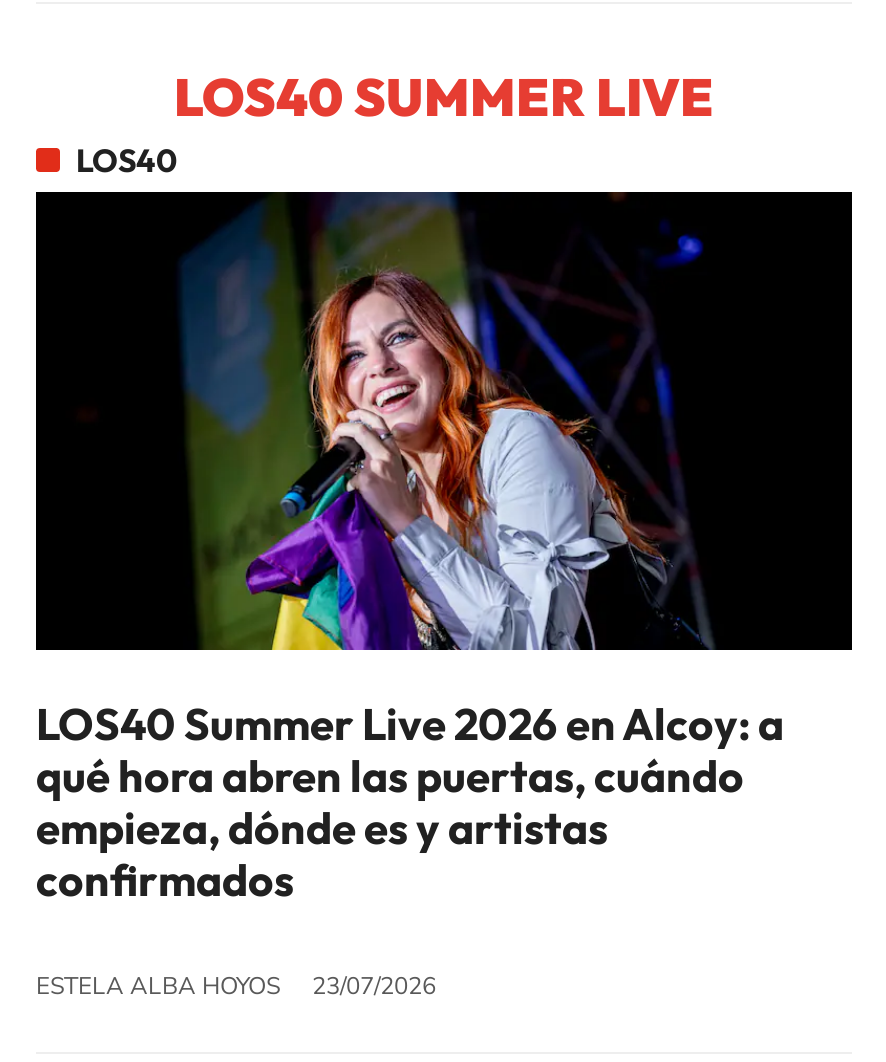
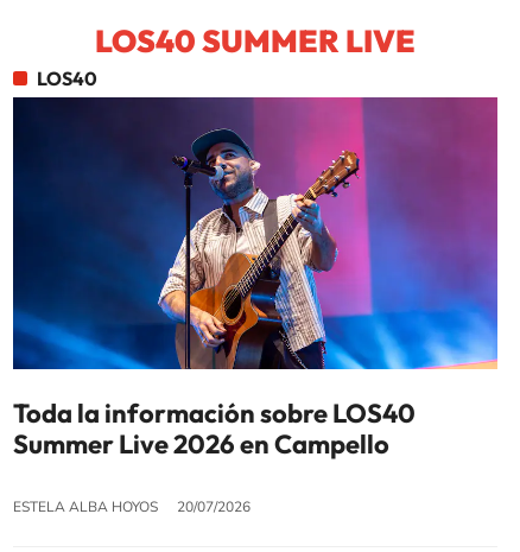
- [image]
- LOS40 Summer Live 2026 en Alcoy: a
- qué hora abren las puertas, cuándo
- empieza, dónde es y artistas
- confirmados
+ [image]
+ Toda la información sobre LOS40
+ Summer Live 2026 en Campello

- ESTELA ALBA HOYOS 23/07/2026
+ ESTELA ALBA HOYOS 20/07/2026
